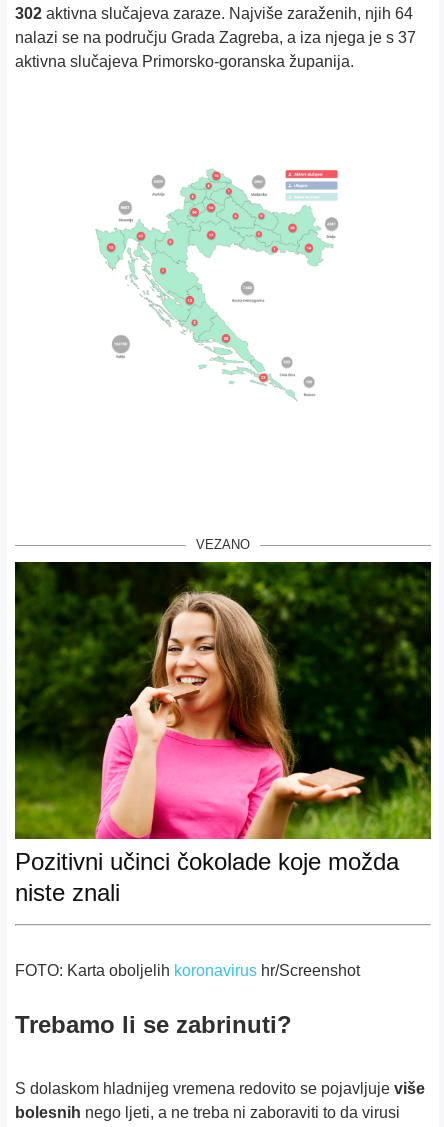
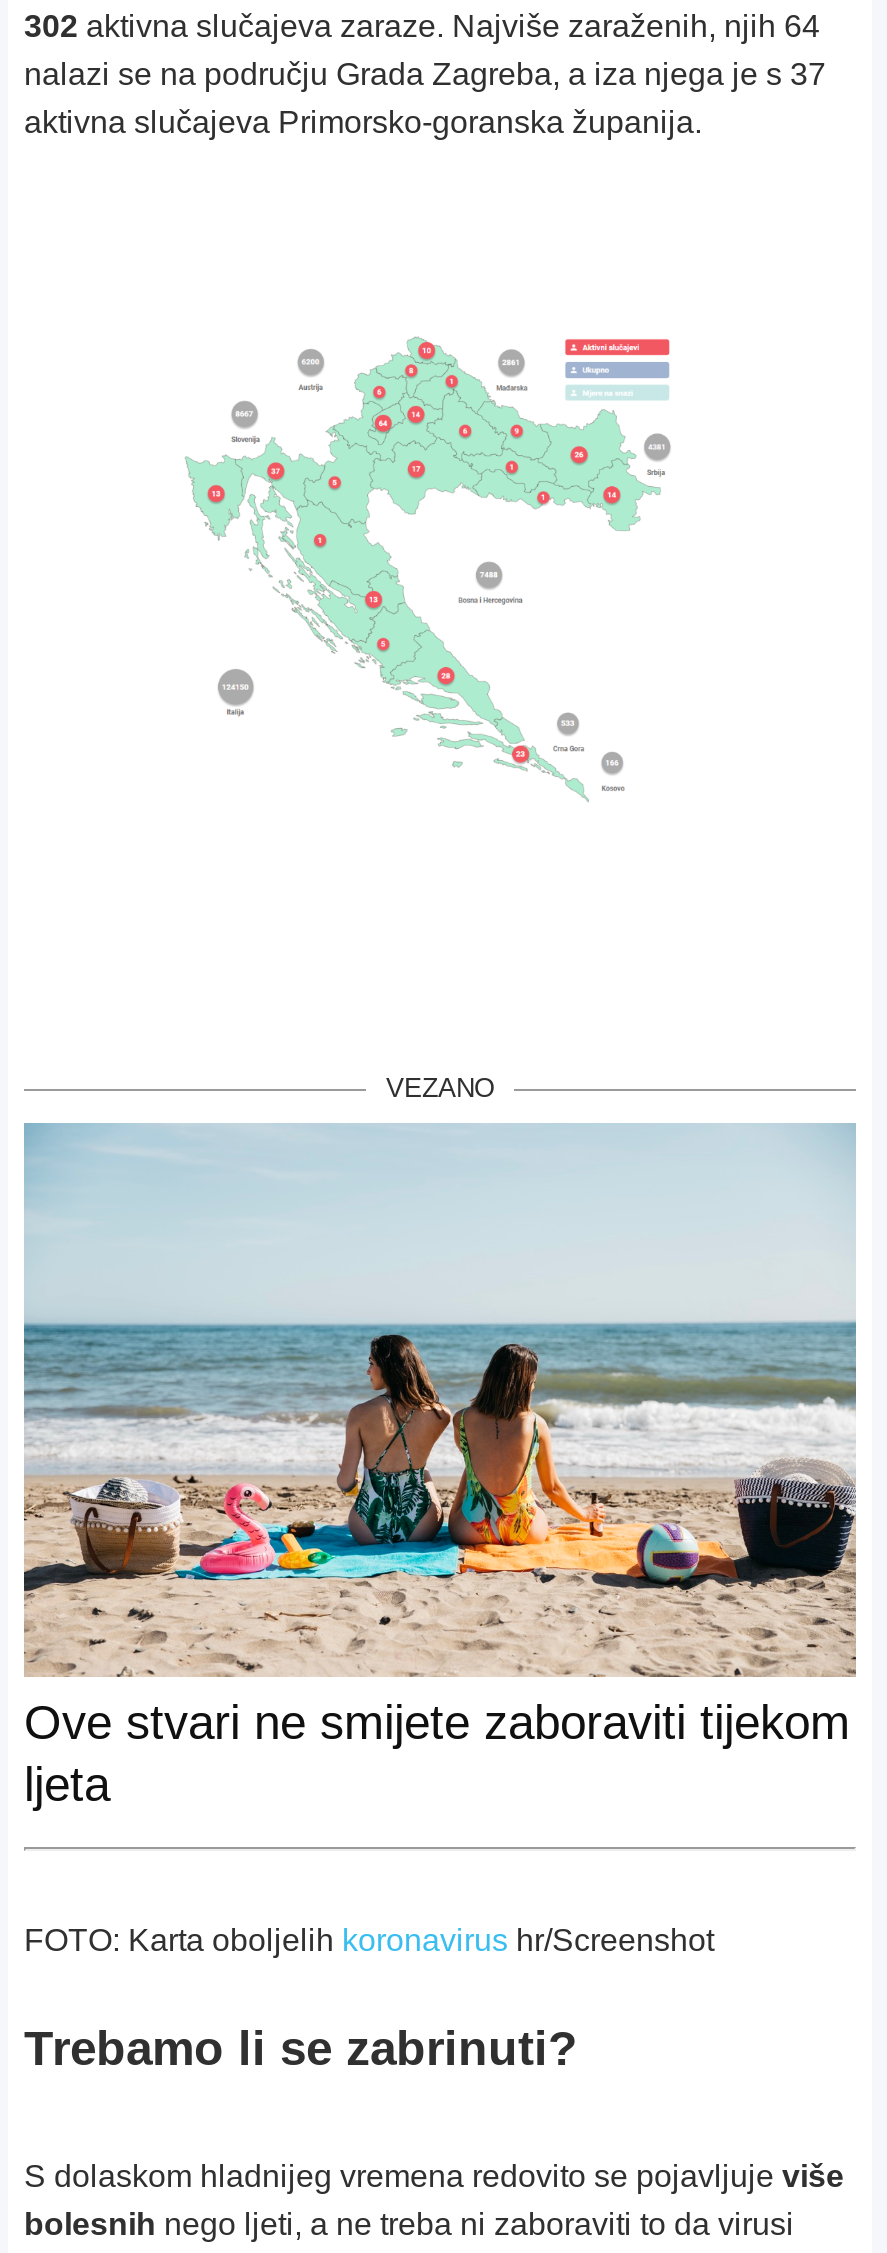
- [image]
- Pozitivni učinci čokolade koje možda
- niste znali
+ [image]
+ Ove stvari ne smijete zaboraviti tijekom
+ ljeta
